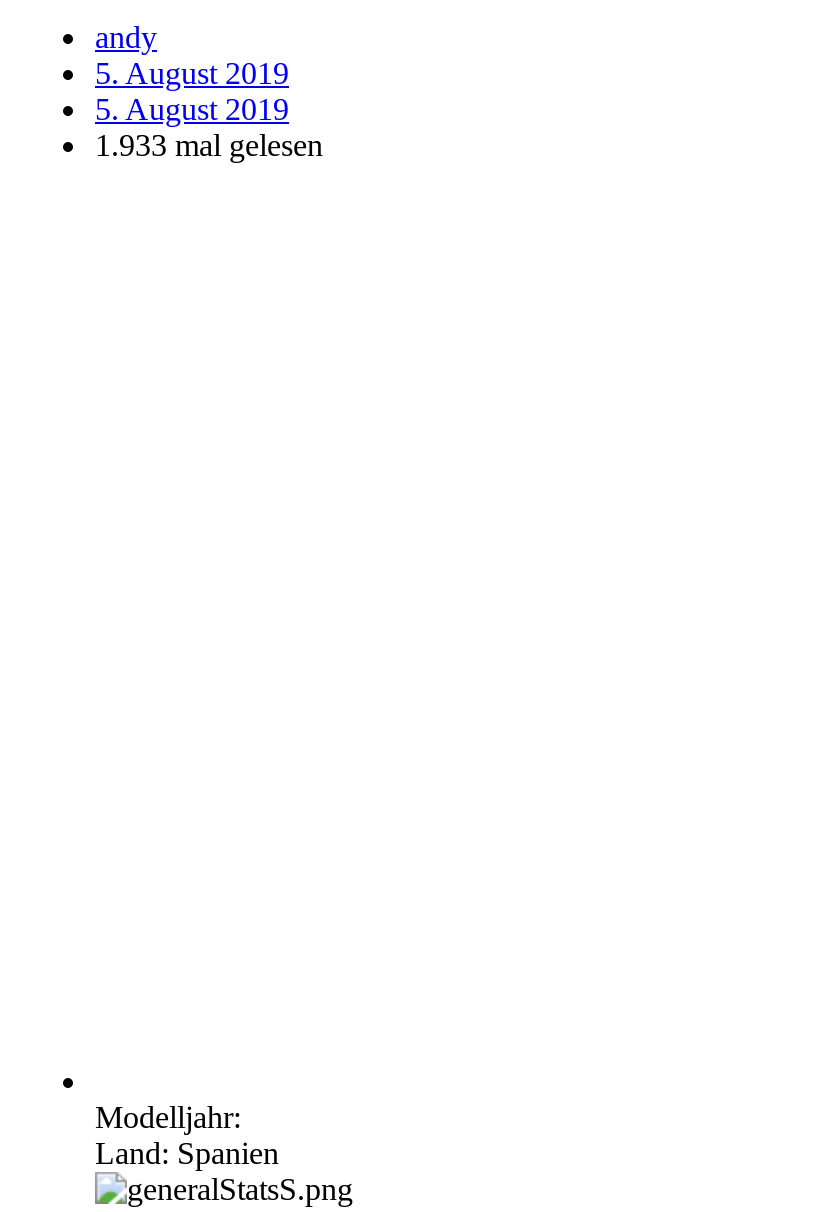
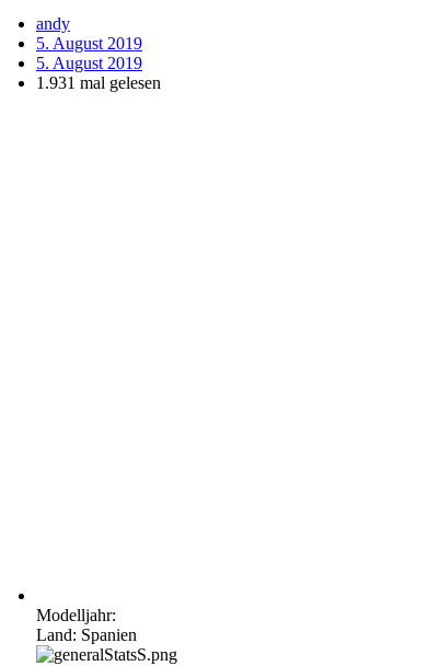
- 1.933 mal gelesen
+ 1.931 mal gelesen
